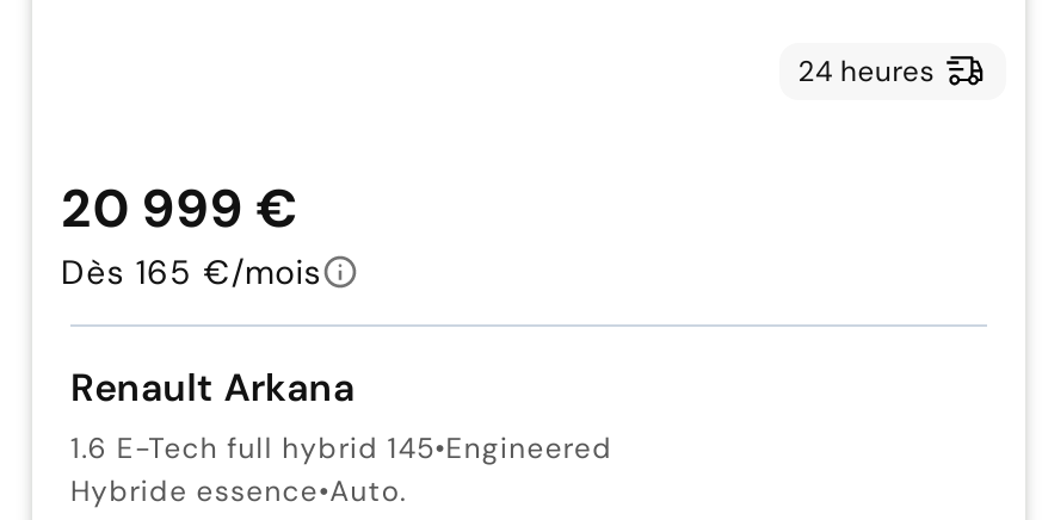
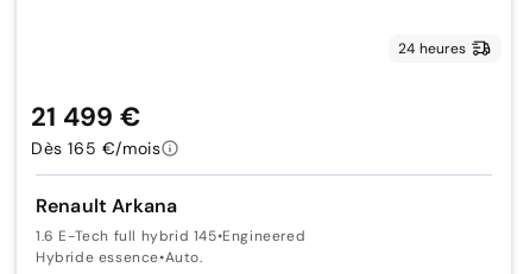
- 20 999 €
+ 21 499 €
